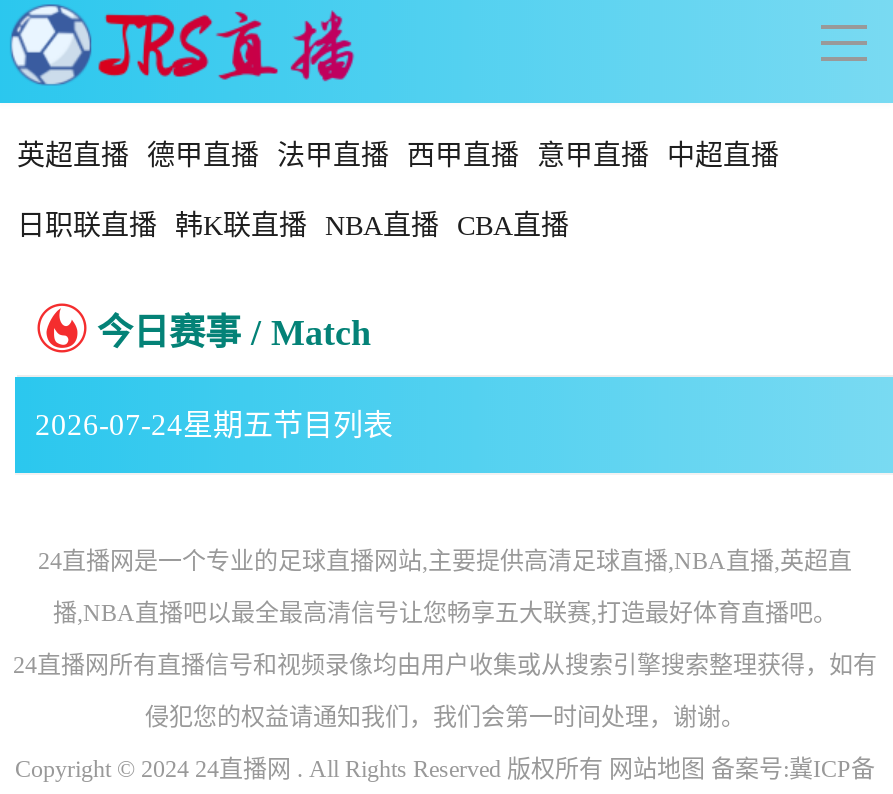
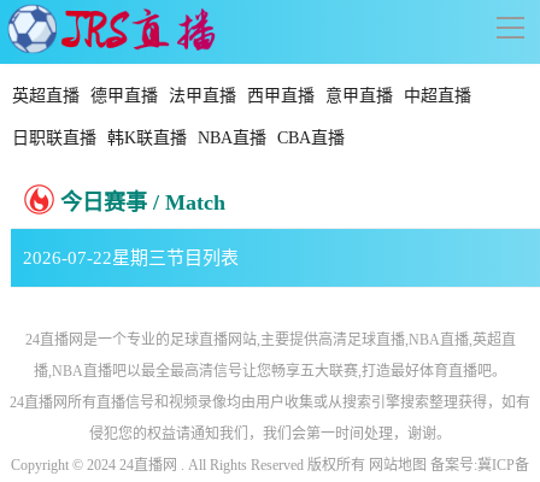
- 2026-07-24星期五节目列表
+ 2026-07-22星期三节目列表
